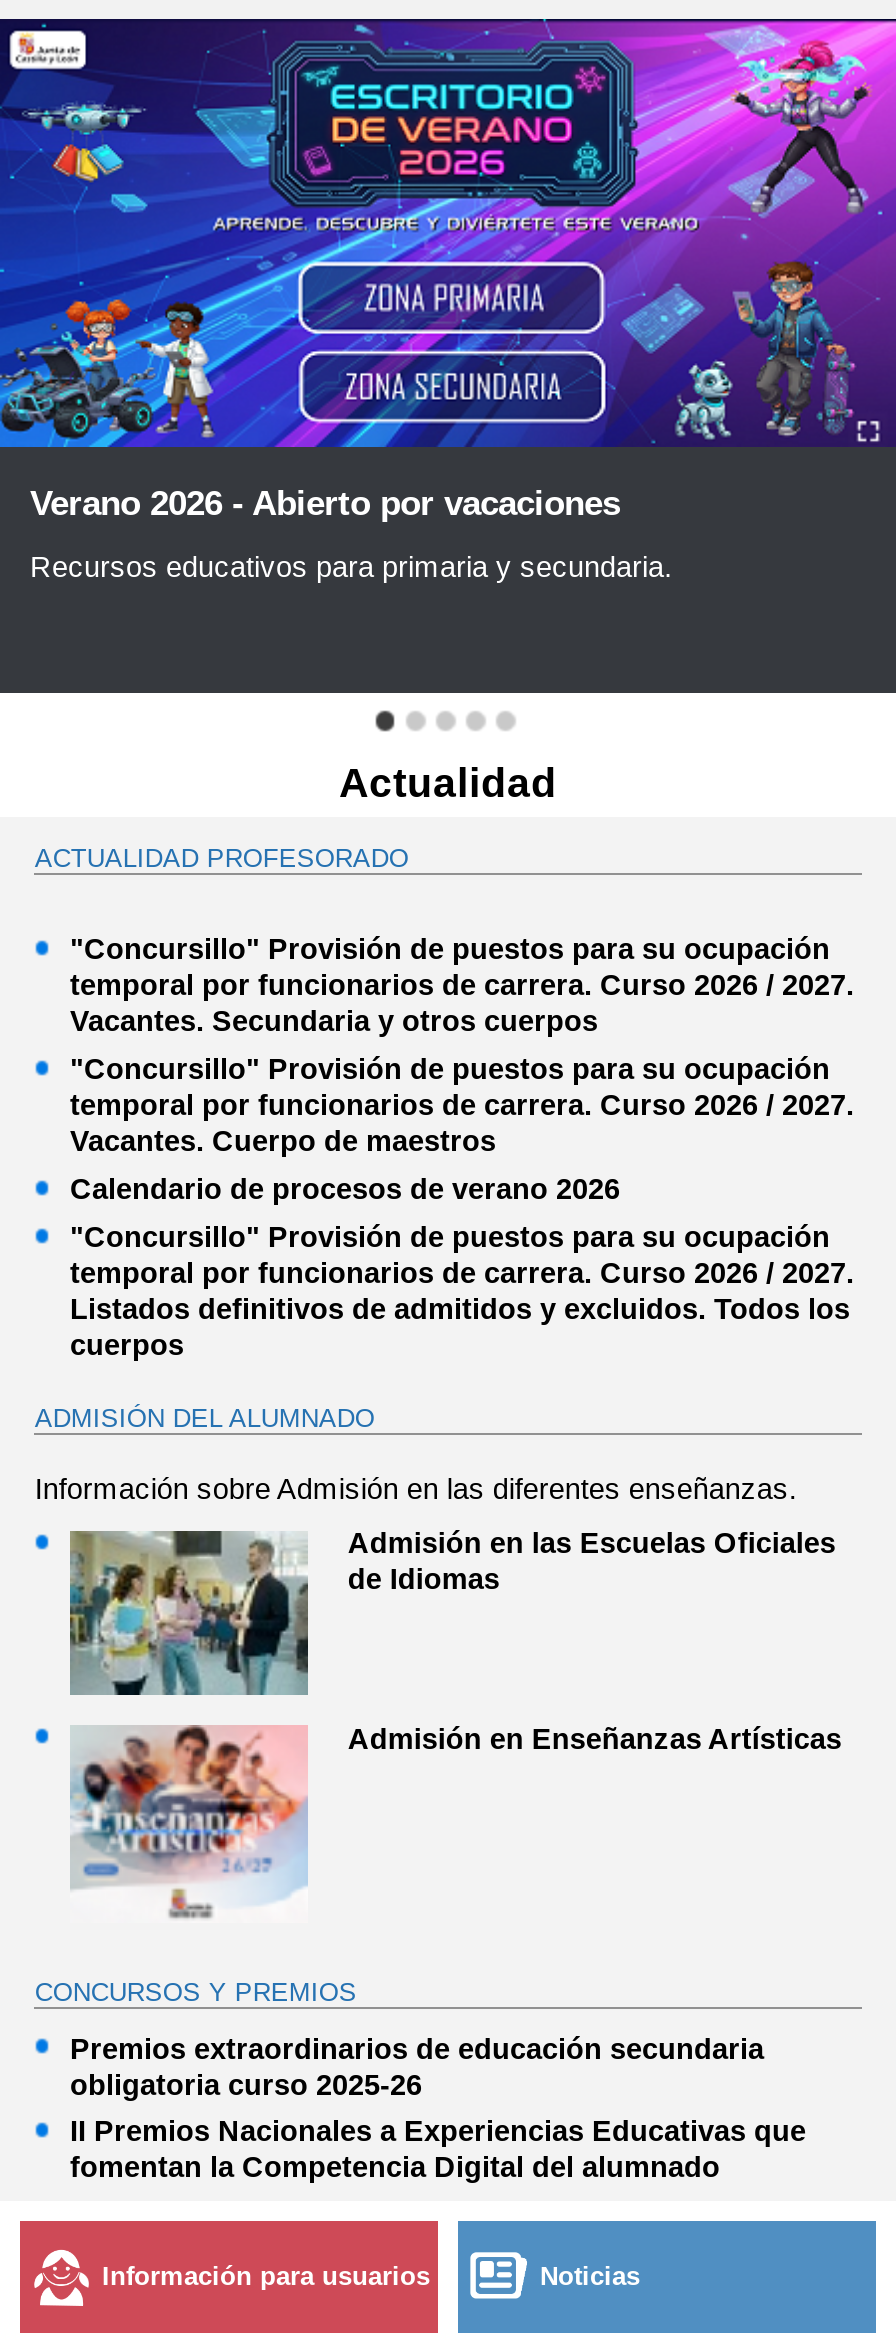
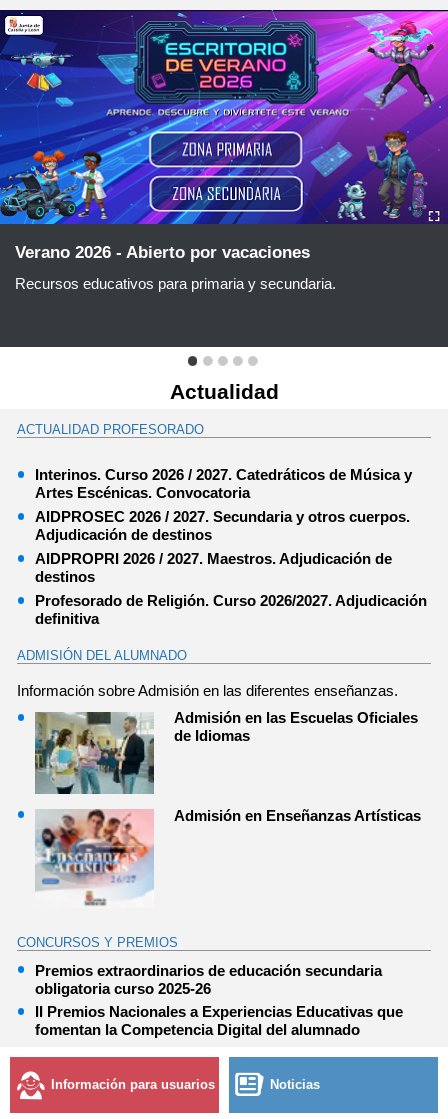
- "Concursillo" Provisión de puestos para su ocupación
- temporal por funcionarios de carrera. Curso 2026 / 2027.
- Vacantes. Secundaria y otros cuerpos
+ Interinos. Curso 2026 / 2027. Catedráticos de Música y
+ Artes Escénicas. Convocatoria

- "Concursillo" Provisión de puestos para su ocupación
- temporal por funcionarios de carrera. Curso 2026 / 2027.
- Vacantes. Cuerpo de maestros
+ AIDPROSEC 2026 / 2027. Secundaria y otros cuerpos.
+ Adjudicación de destinos

- Calendario de procesos de verano 2026
+ AIDPROPRI 2026 / 2027. Maestros. Adjudicación de
+ destinos

- "Concursillo" Provisión de puestos para su ocupación
- temporal por funcionarios de carrera. Curso 2026 / 2027.
- Listados definitivos de admitidos y excluidos. Todos los
- cuerpos
+ Profesorado de Religión. Curso 2026/2027. Adjudicación
+ definitiva
